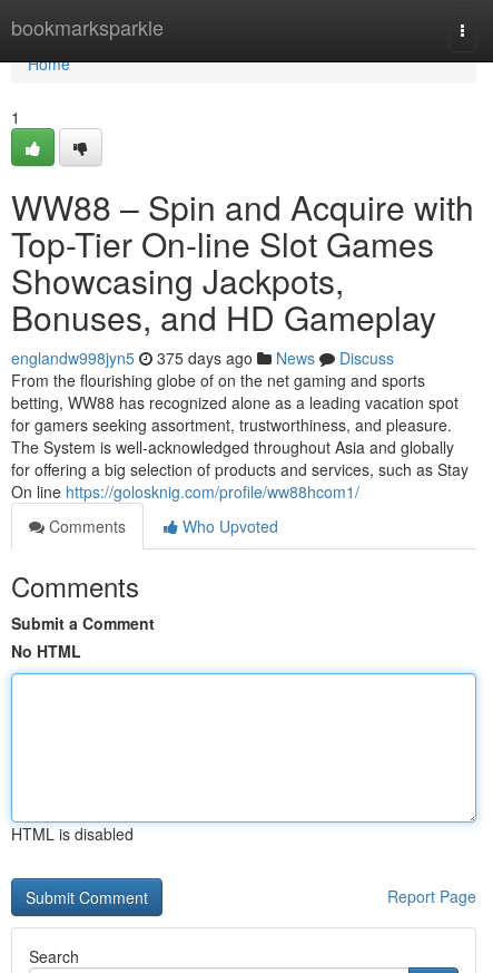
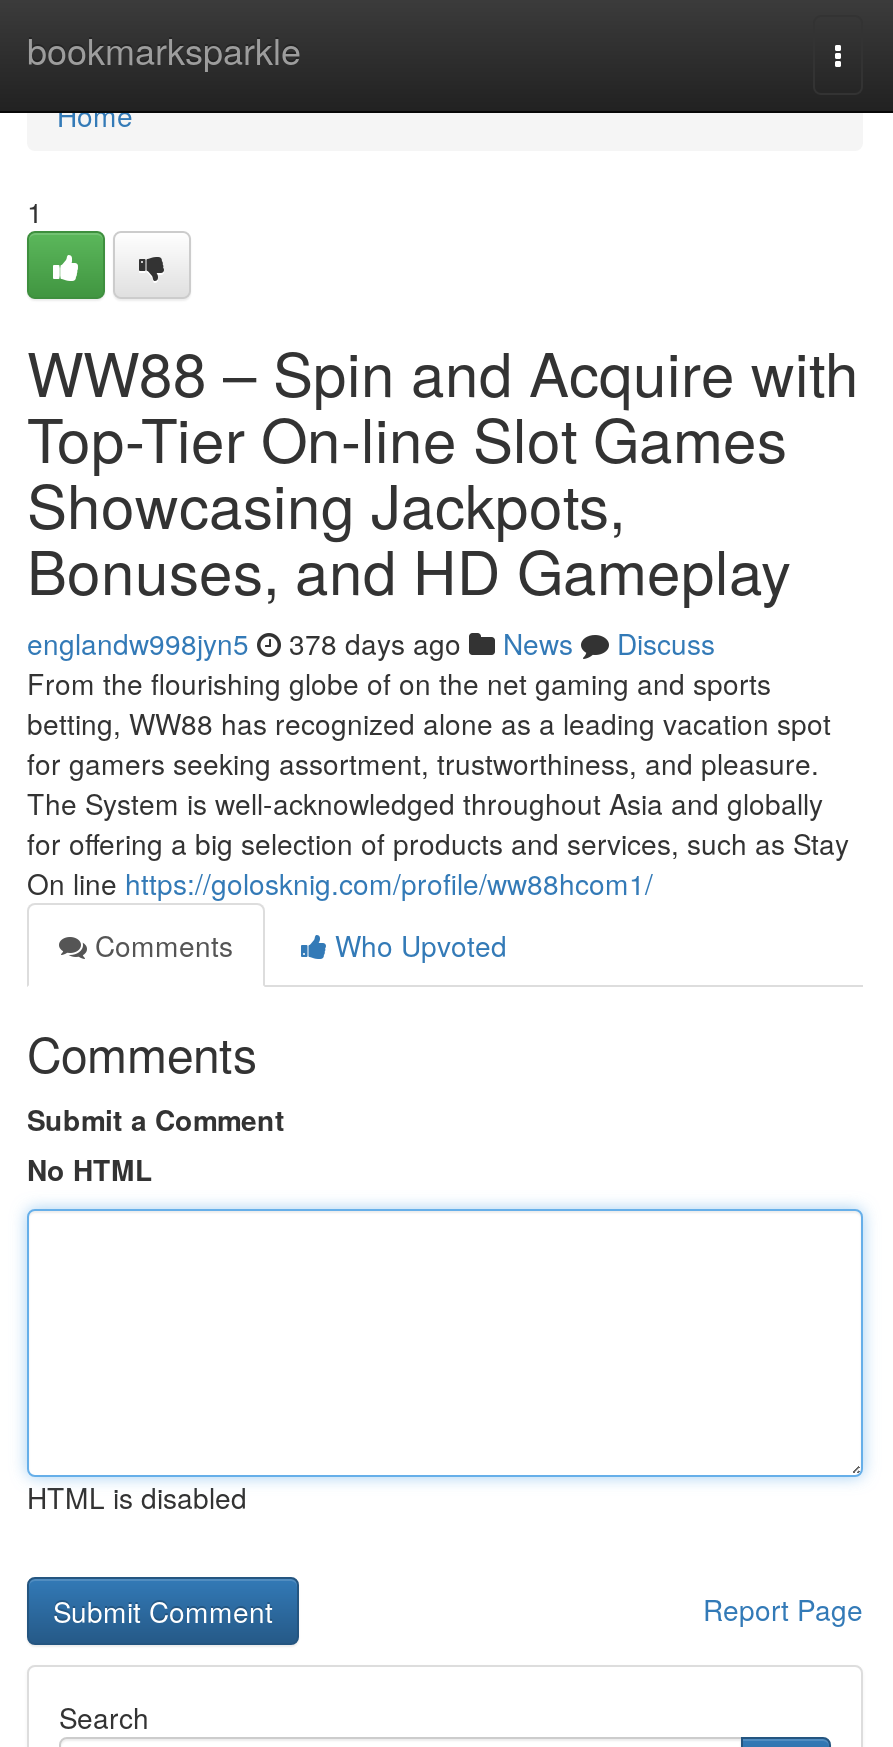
- englandw998jyn5 375 days ago News Discuss
+ englandw998jyn5 378 days ago News Discuss
